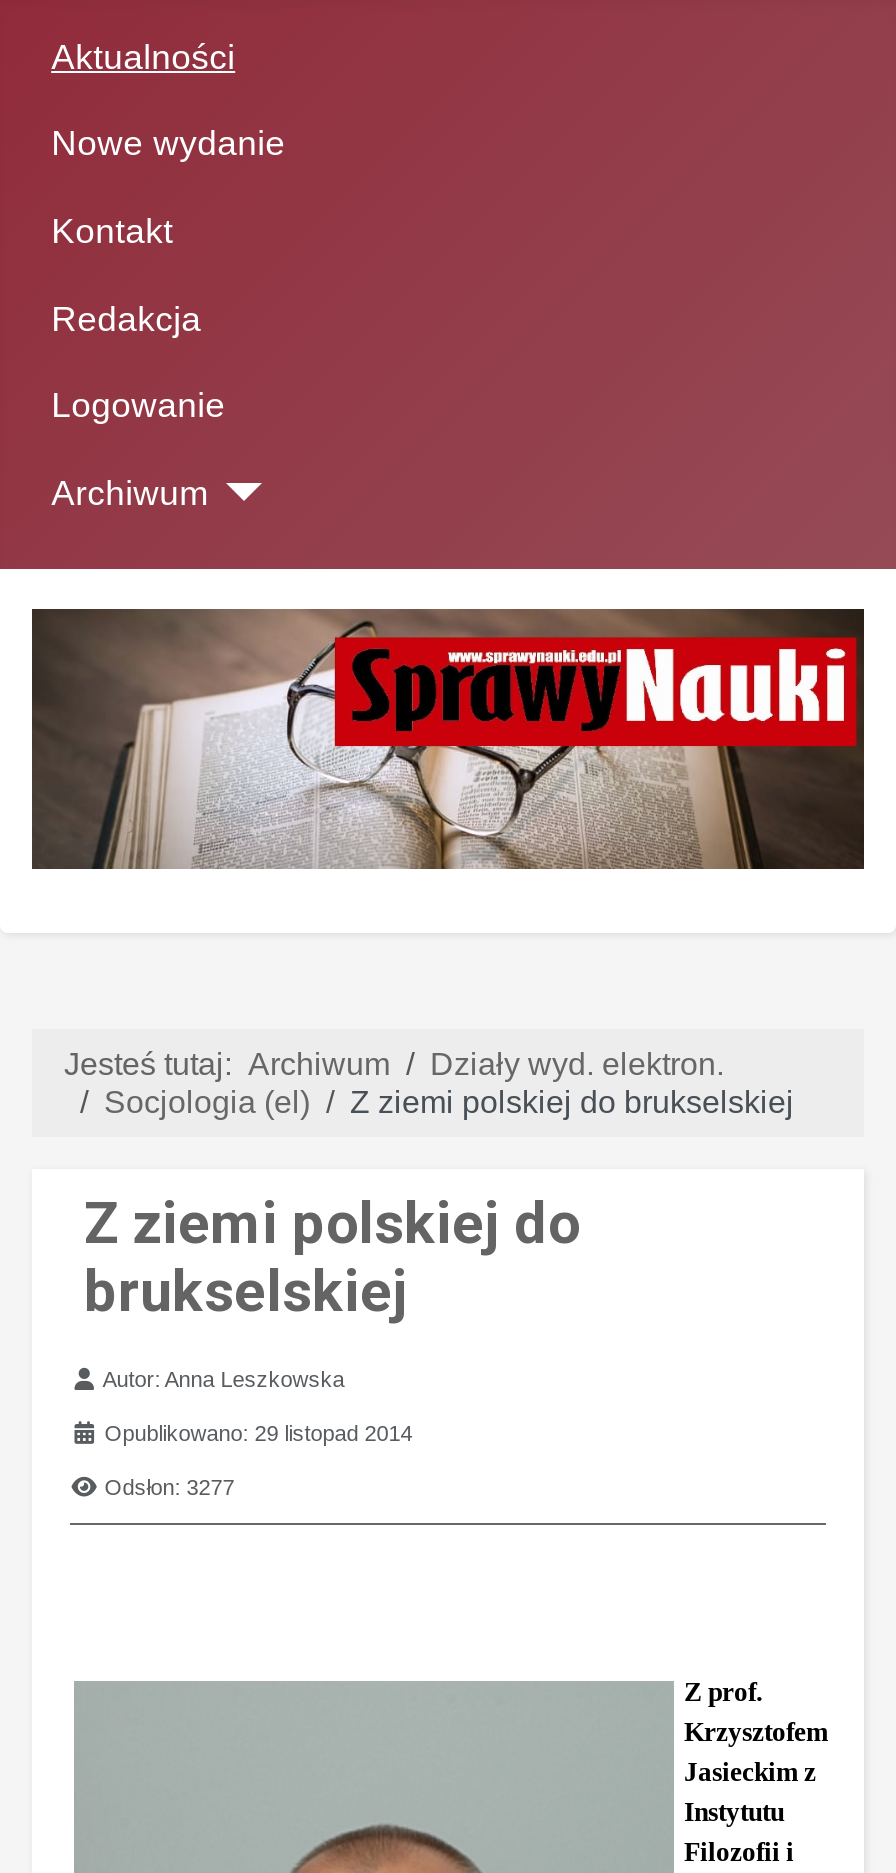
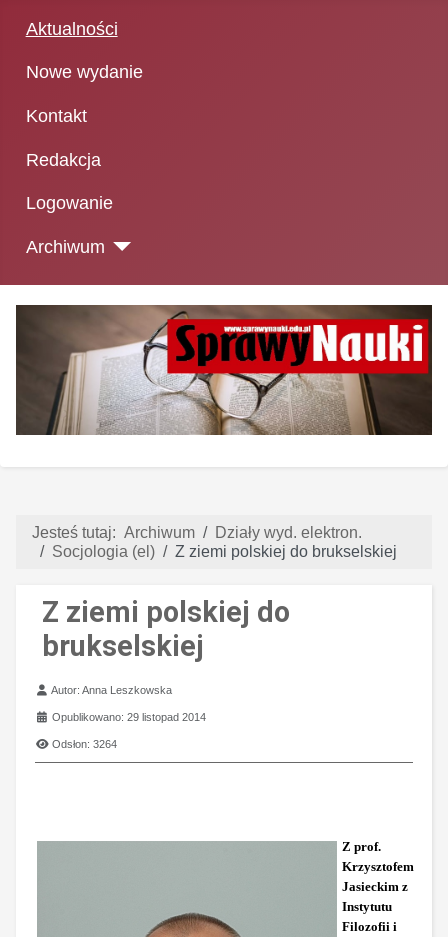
- Odsłon: 3277
+ Odsłon: 3264
